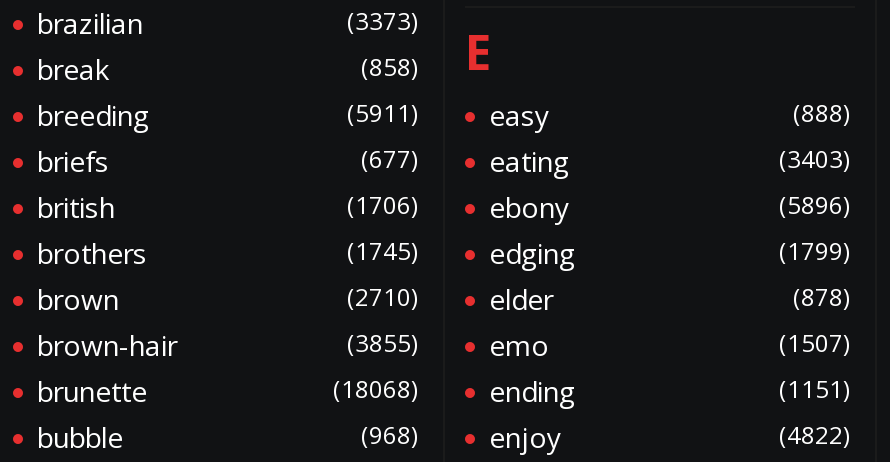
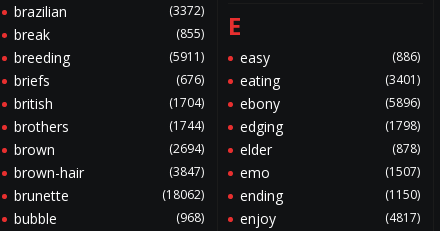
- (3373)
+ (3372)

- (858)
+ (855)

- (888)
+ (886)

- (677)
+ (676)

- (3403)
+ (3401)

- (1706)
+ (1704)

- (1745)
+ (1744)

- (1799)
+ (1798)

- (2710)
+ (2694)

- (3855)
+ (3847)

- (18068)
+ (18062)

- (1151)
+ (1150)

- (4822)
+ (4817)
